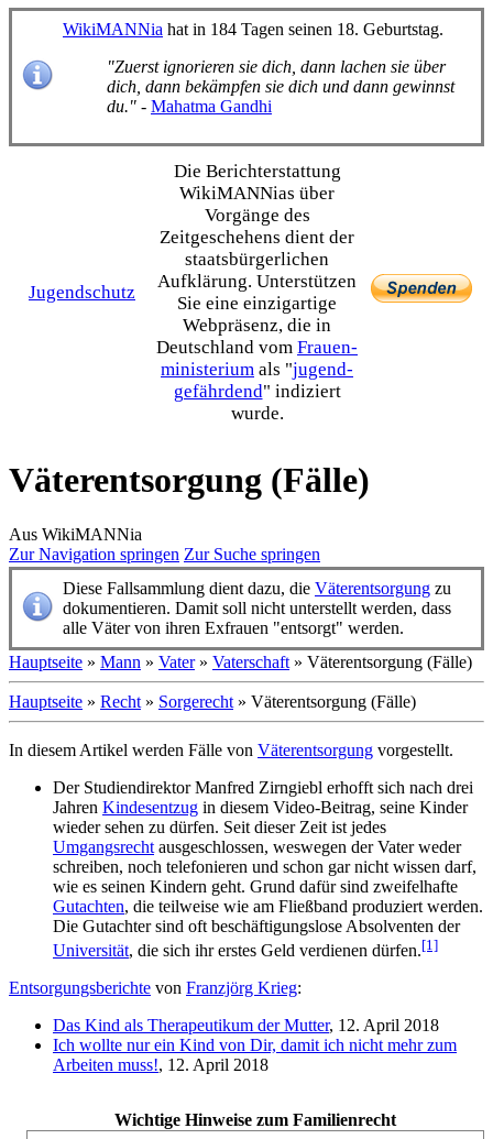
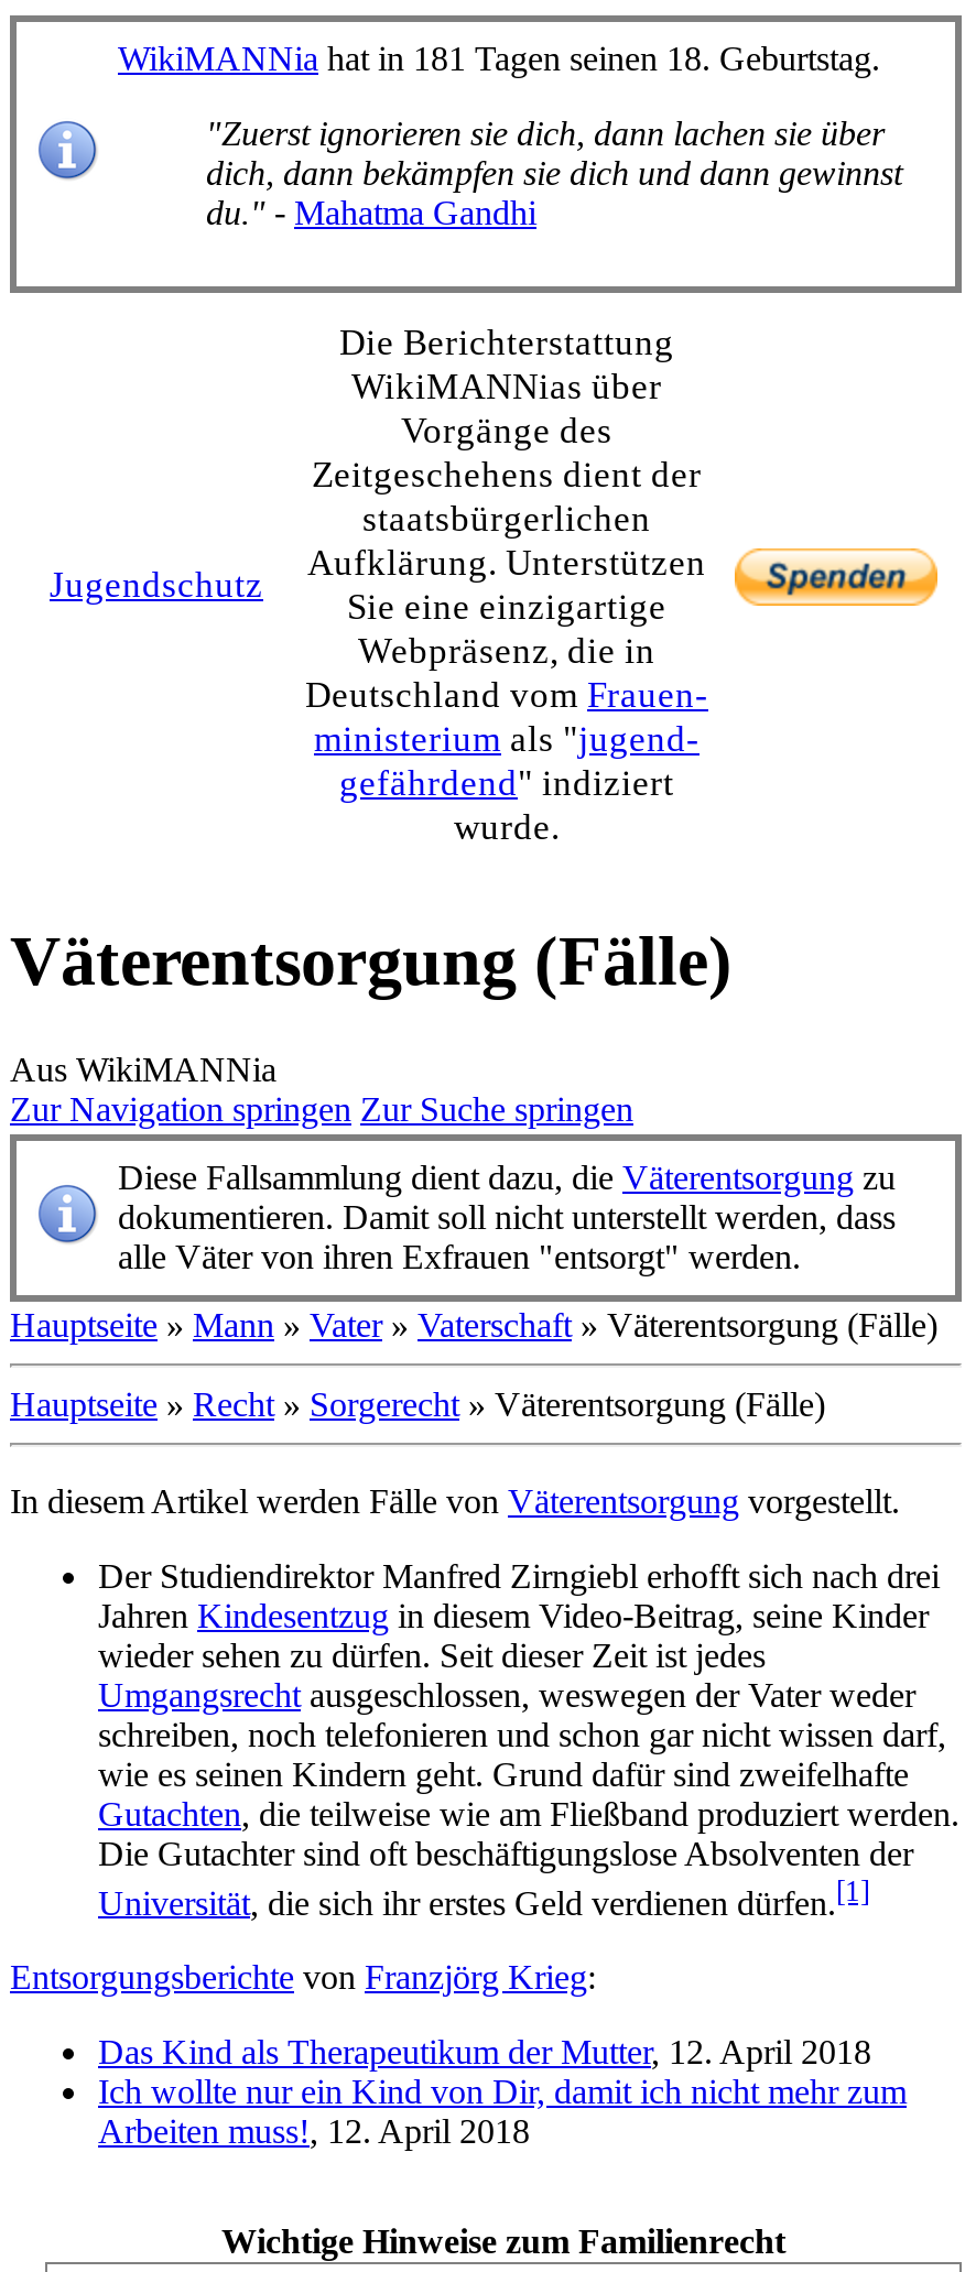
- WikiMANNia hat in 184 Tagen seinen 18. Geburtstag.
+ WikiMANNia hat in 181 Tagen seinen 18. Geburtstag.
